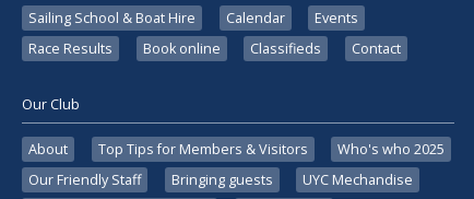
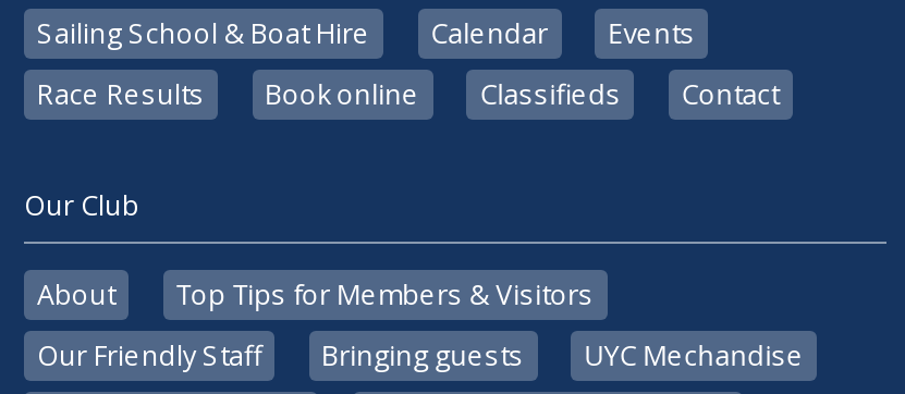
- Who's who 2025
